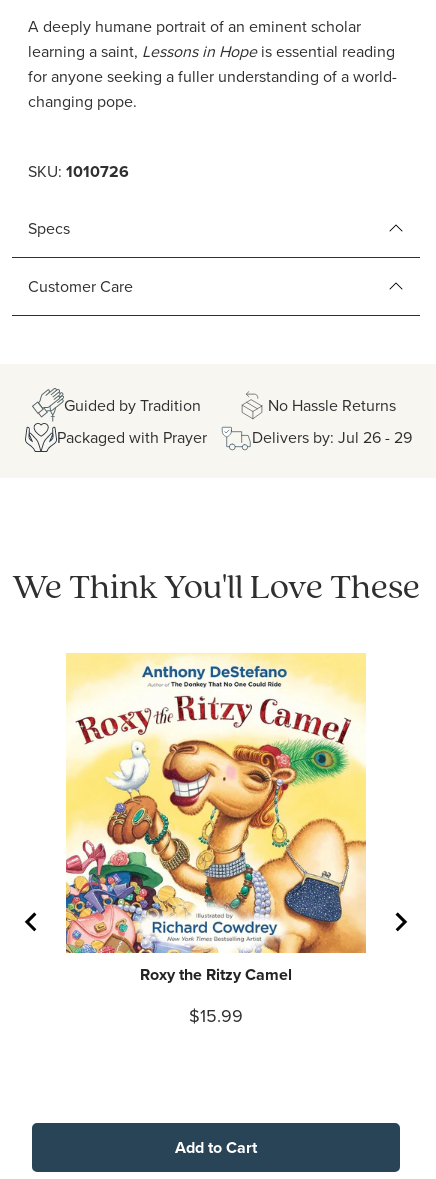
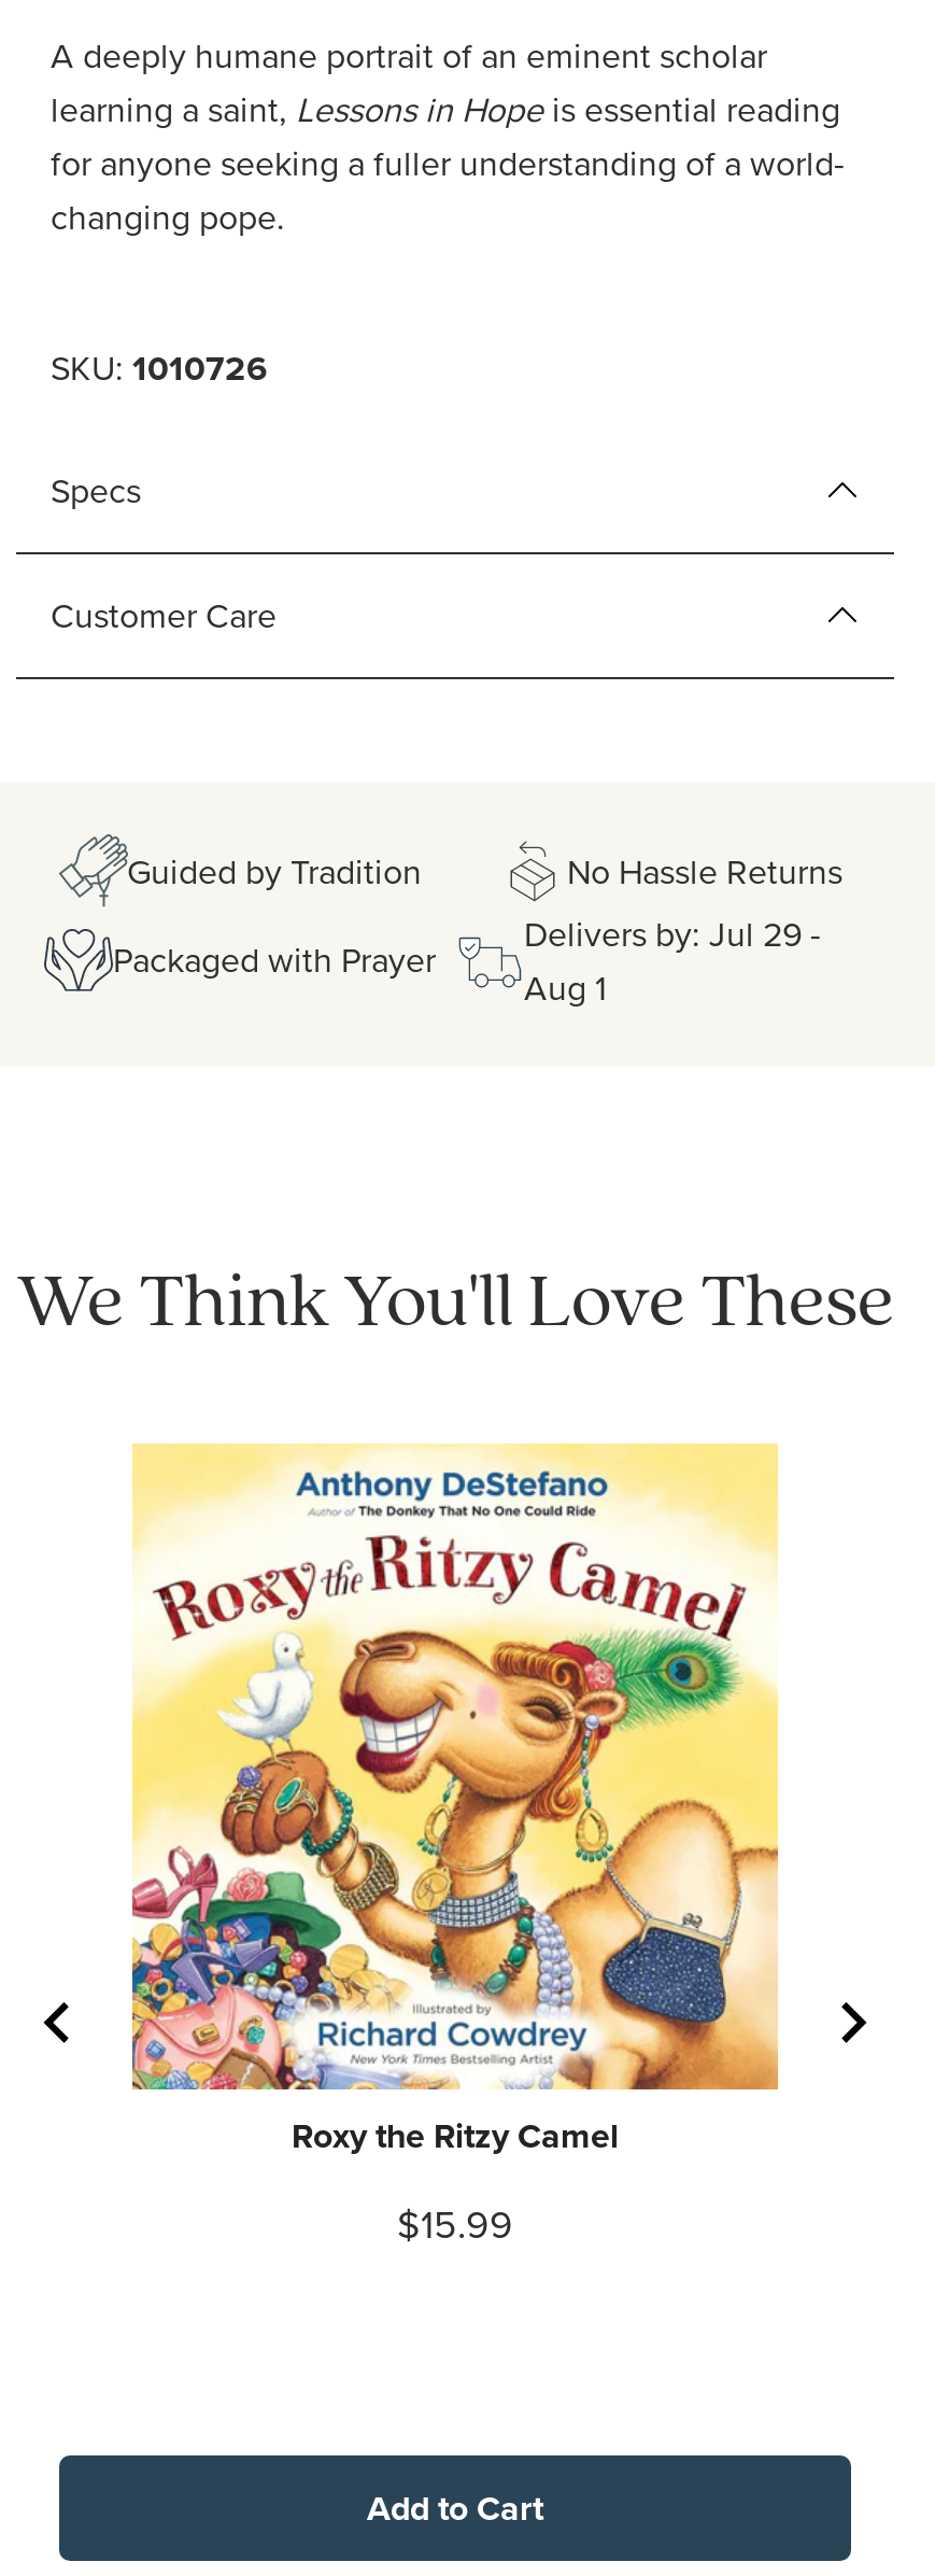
- Delivers by: Jul 26 - 29
+ Delivers by: Jul 29 -
+ Aug 1
